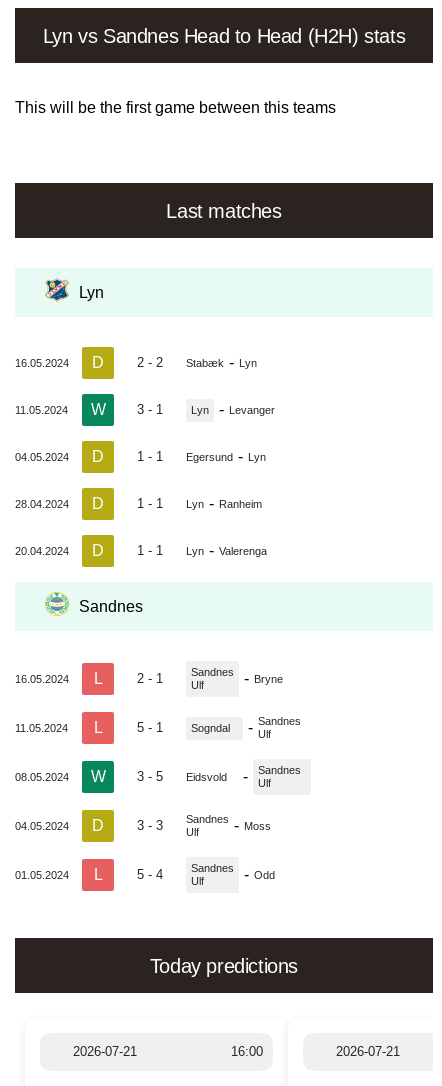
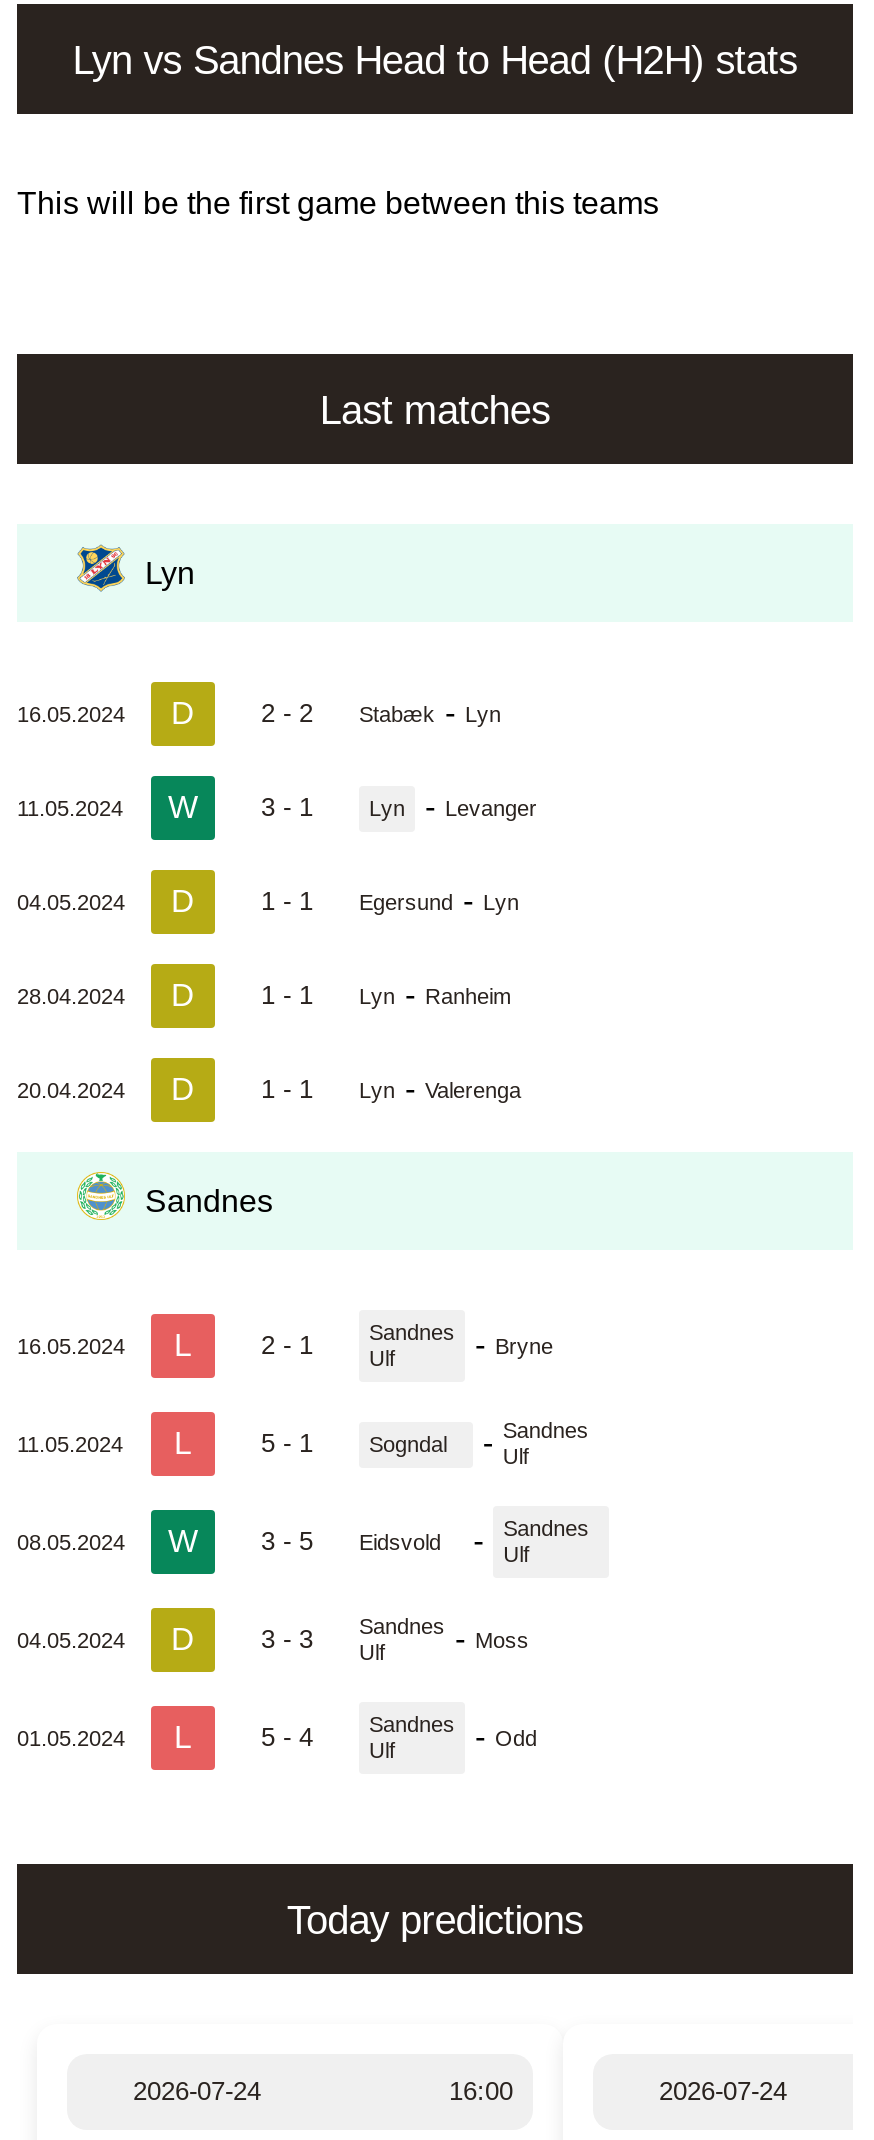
- 2026-07-21
+ 2026-07-24

- 2026-07-21
+ 2026-07-24
